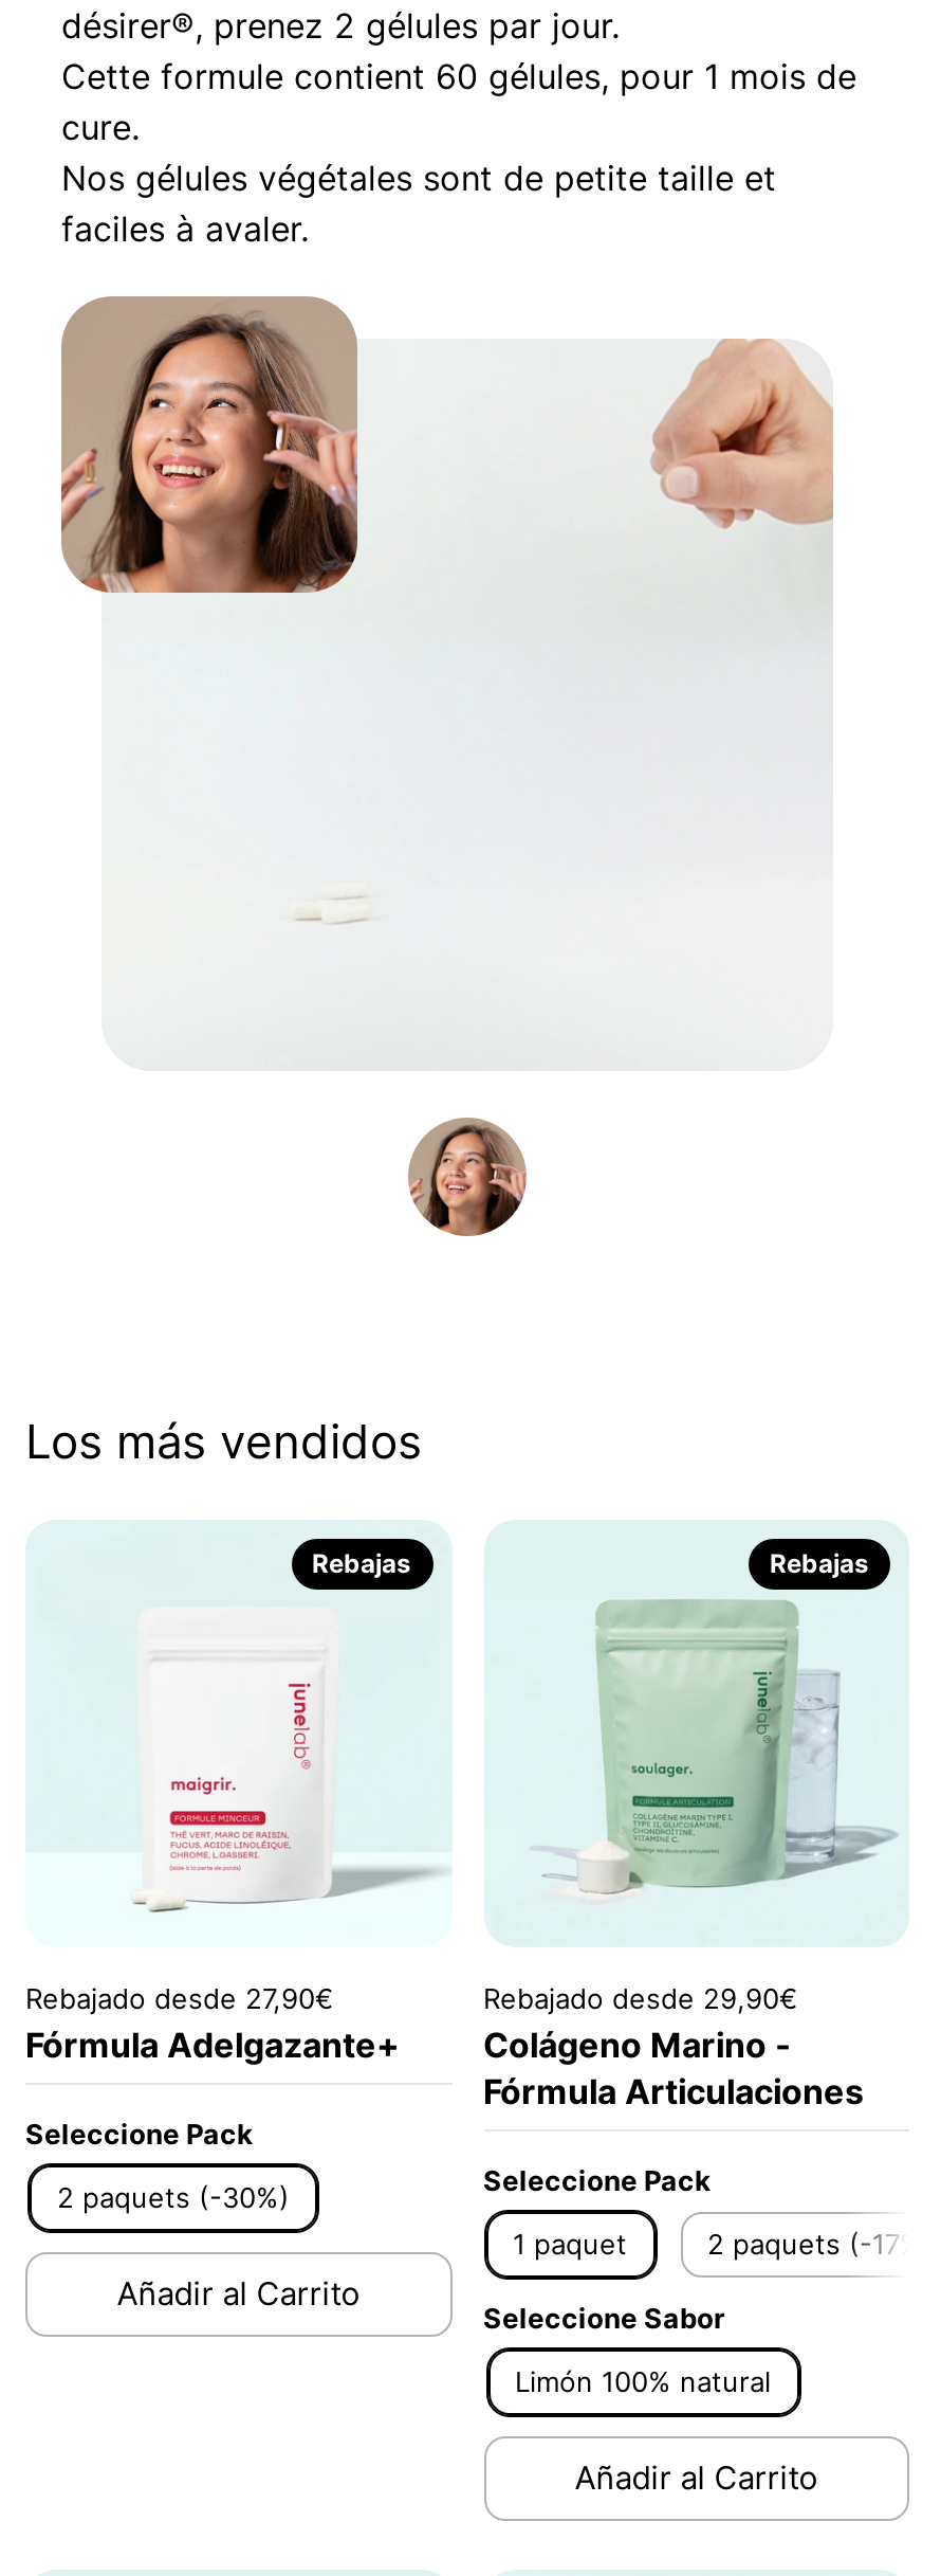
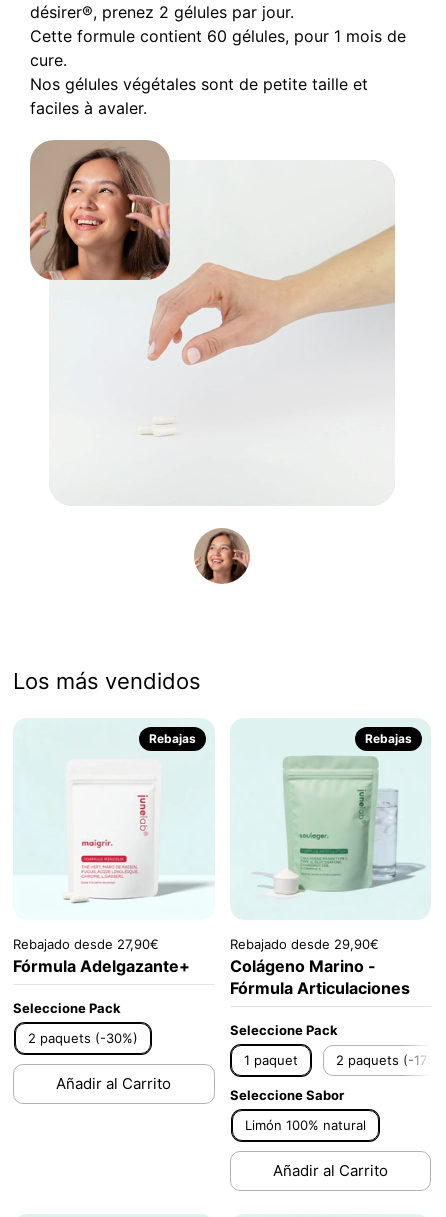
- [image]
+ [image]
